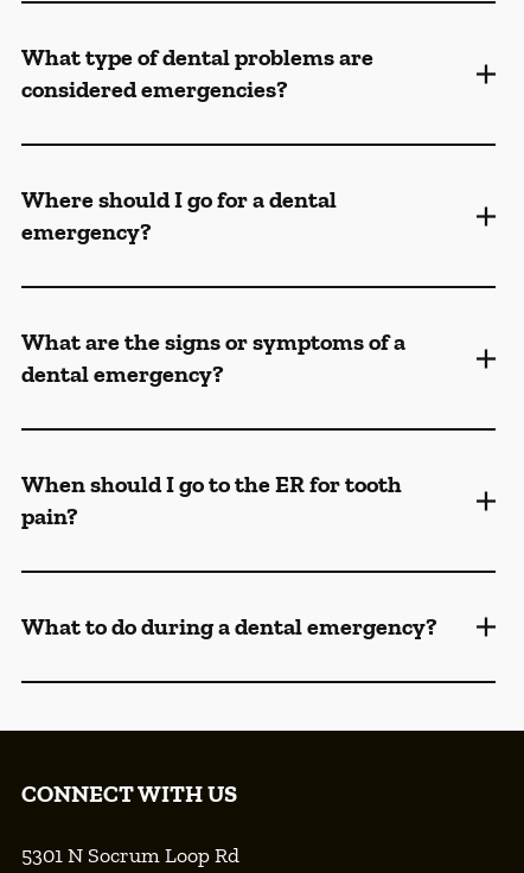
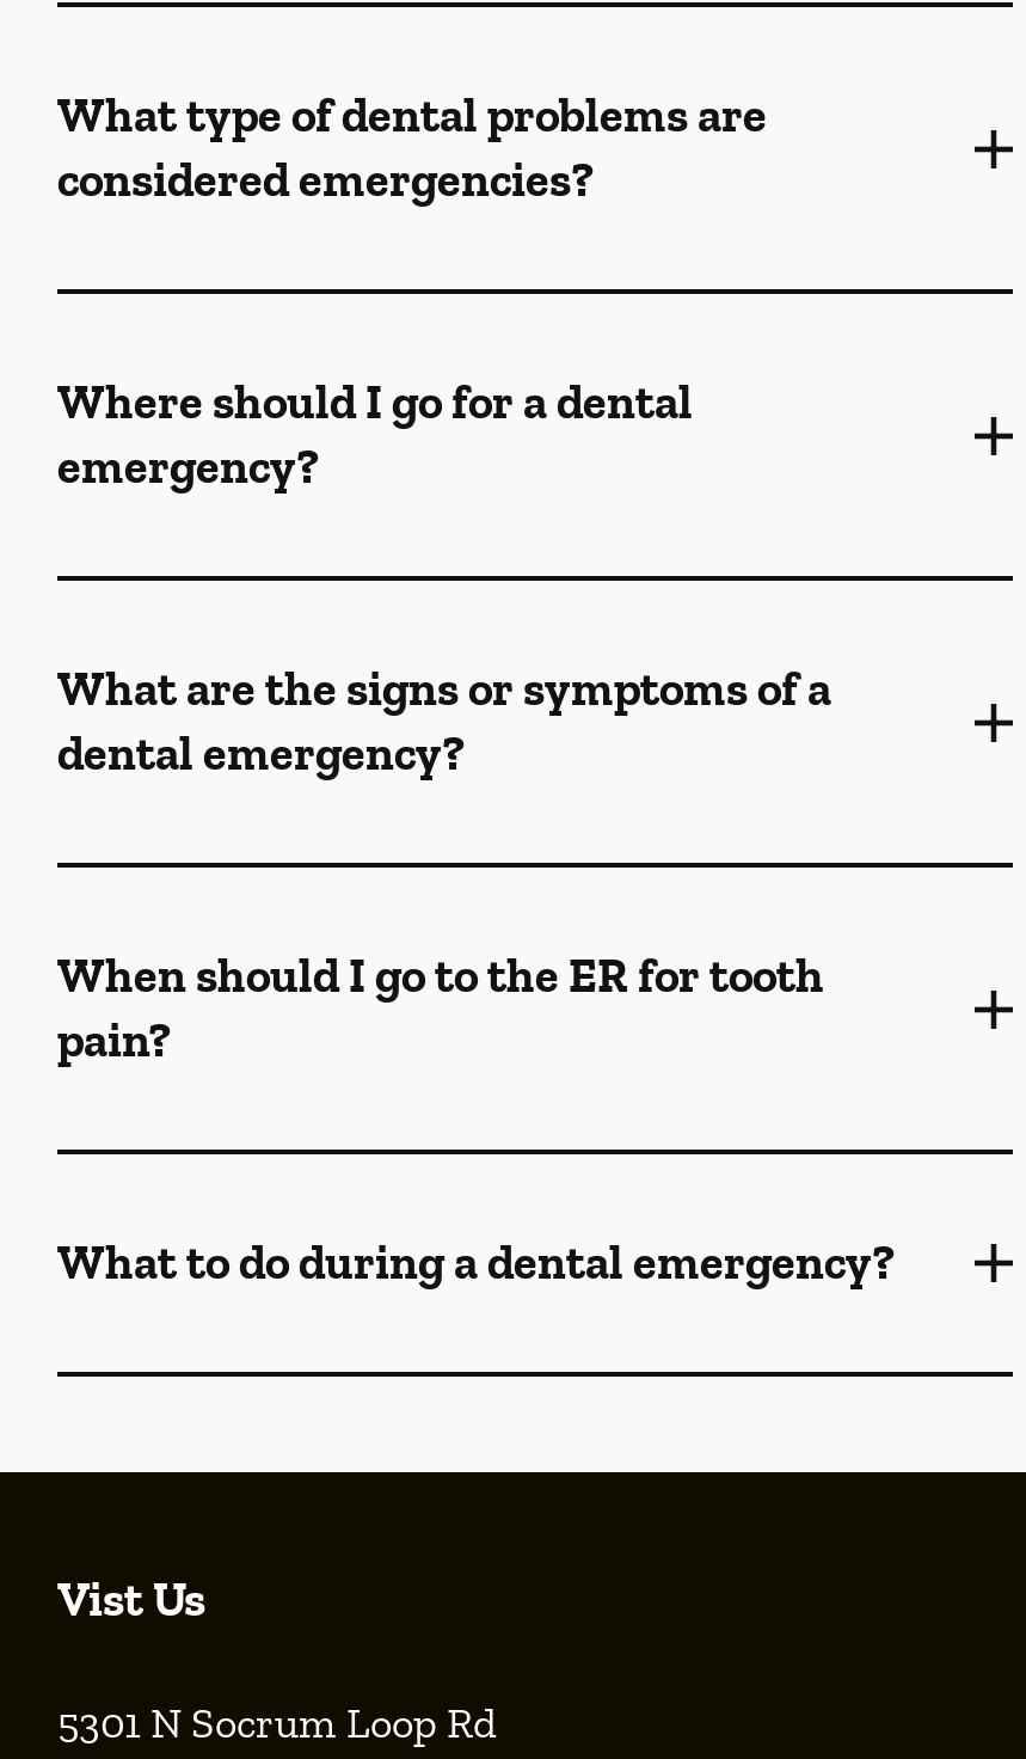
- CONNECT WITH US
+ Vist Us
